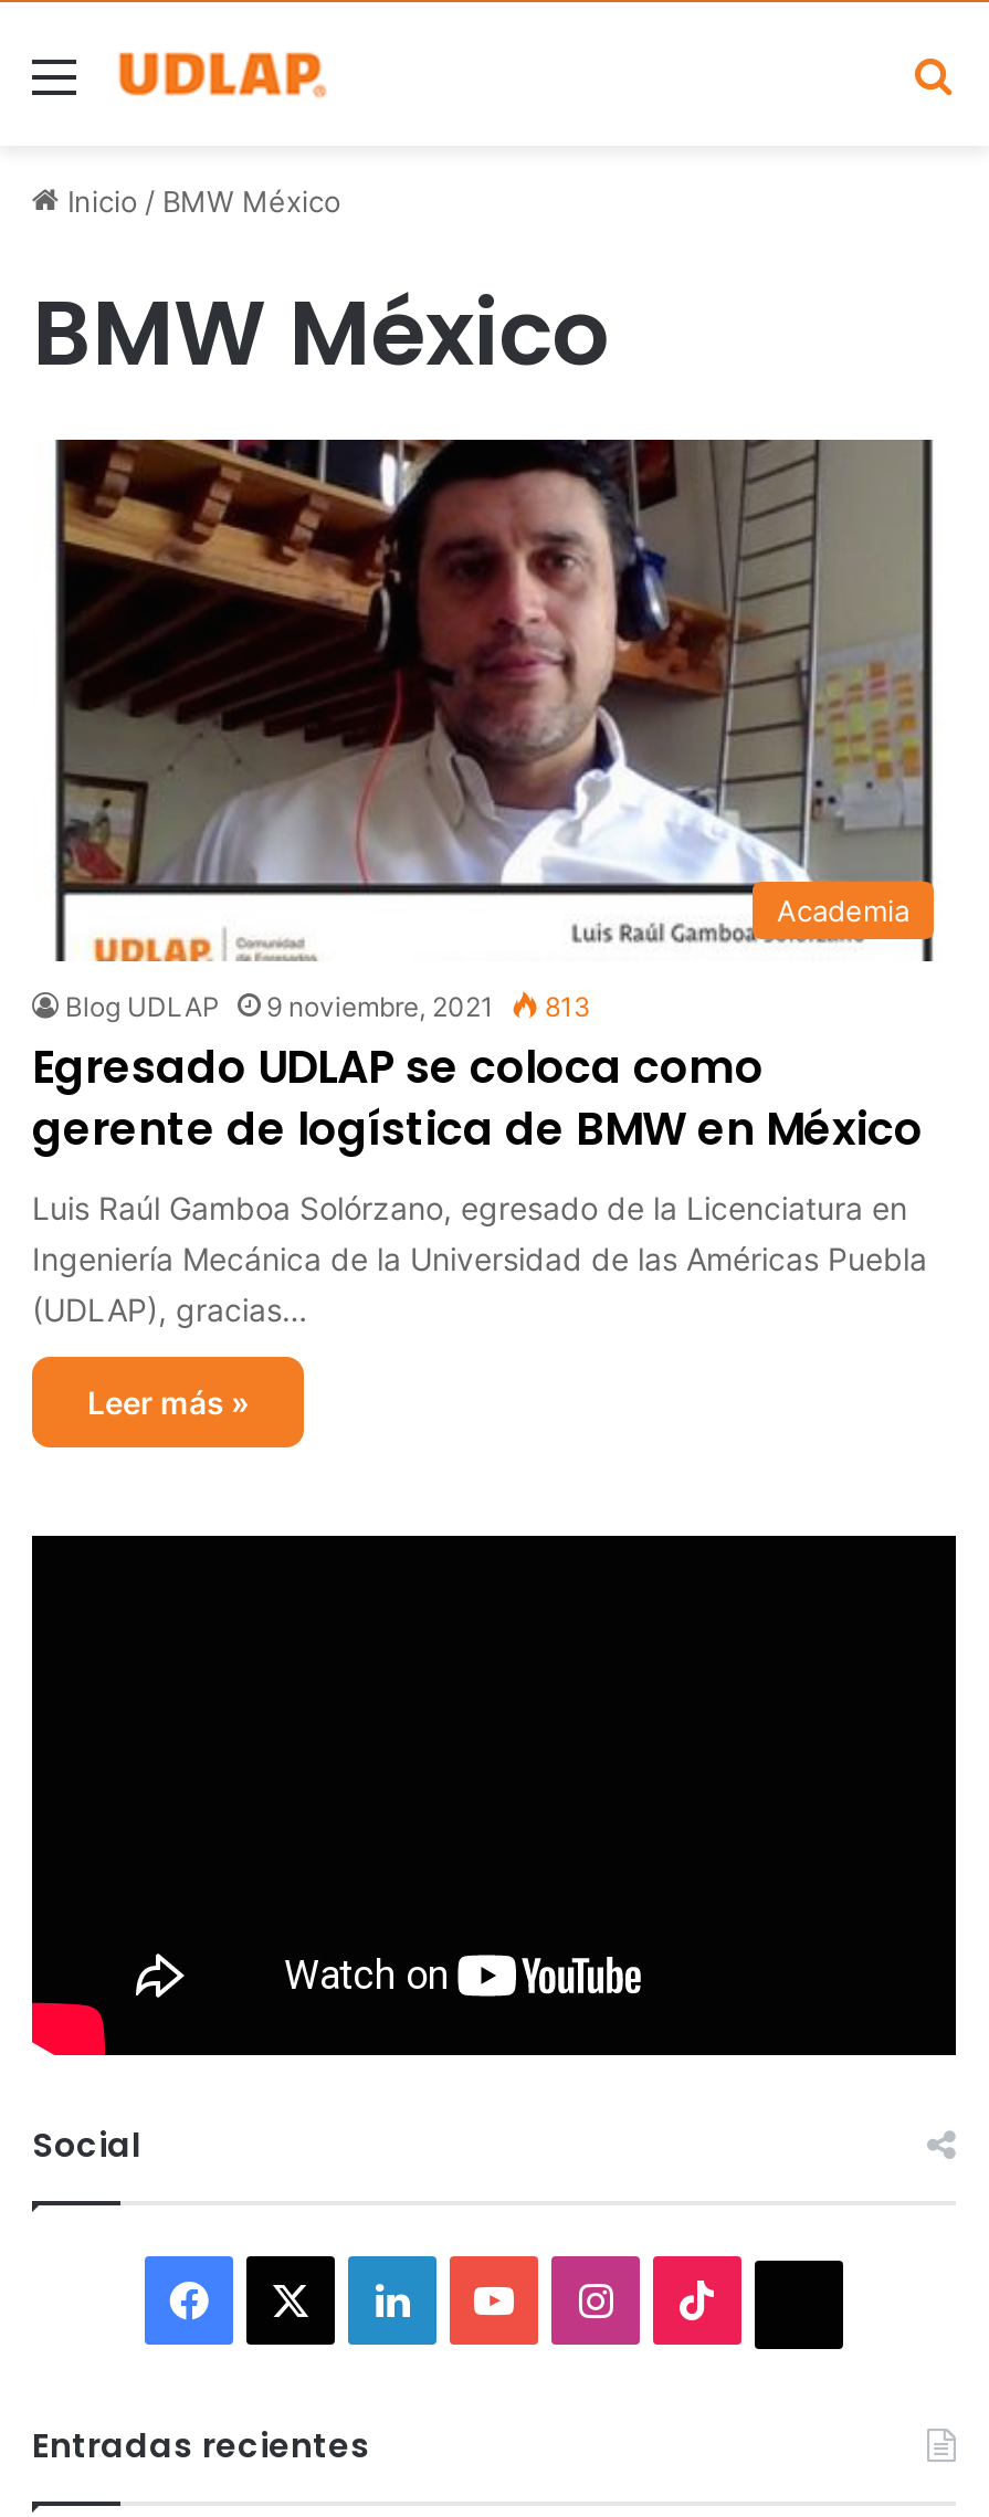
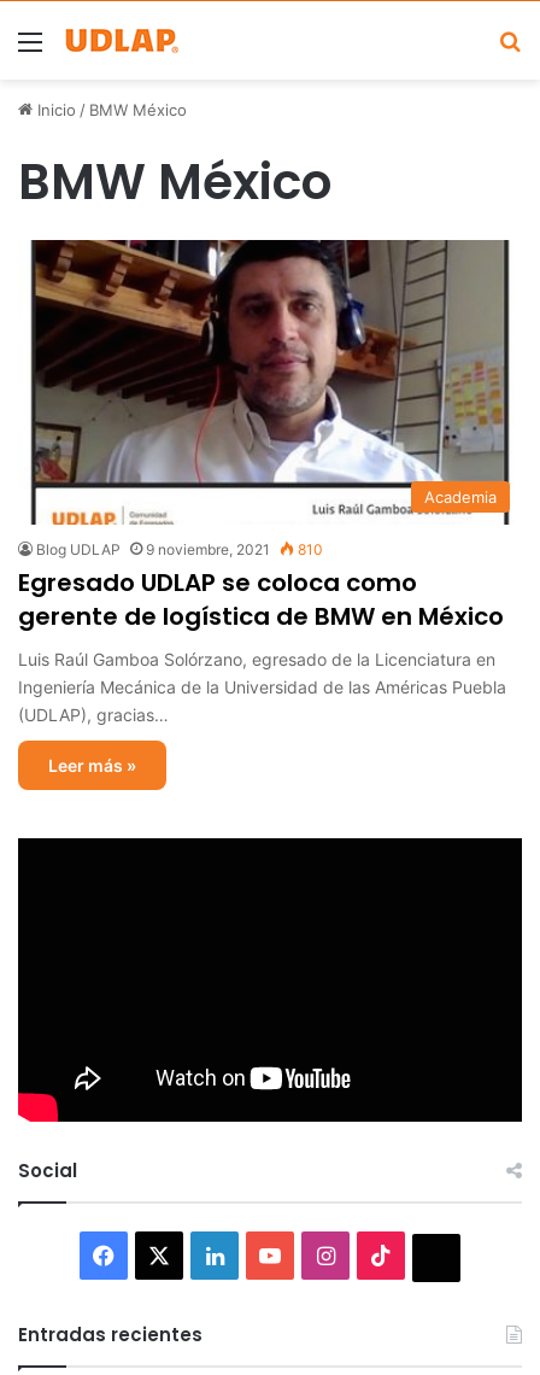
- Blog UDLAP 9 noviembre, 2021 813
+ Blog UDLAP 9 noviembre, 2021 810
